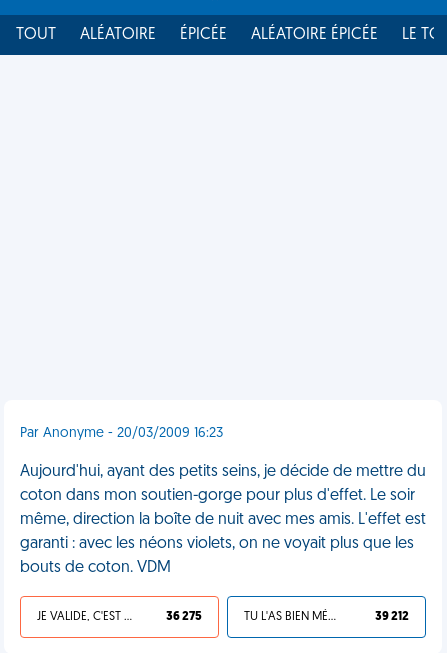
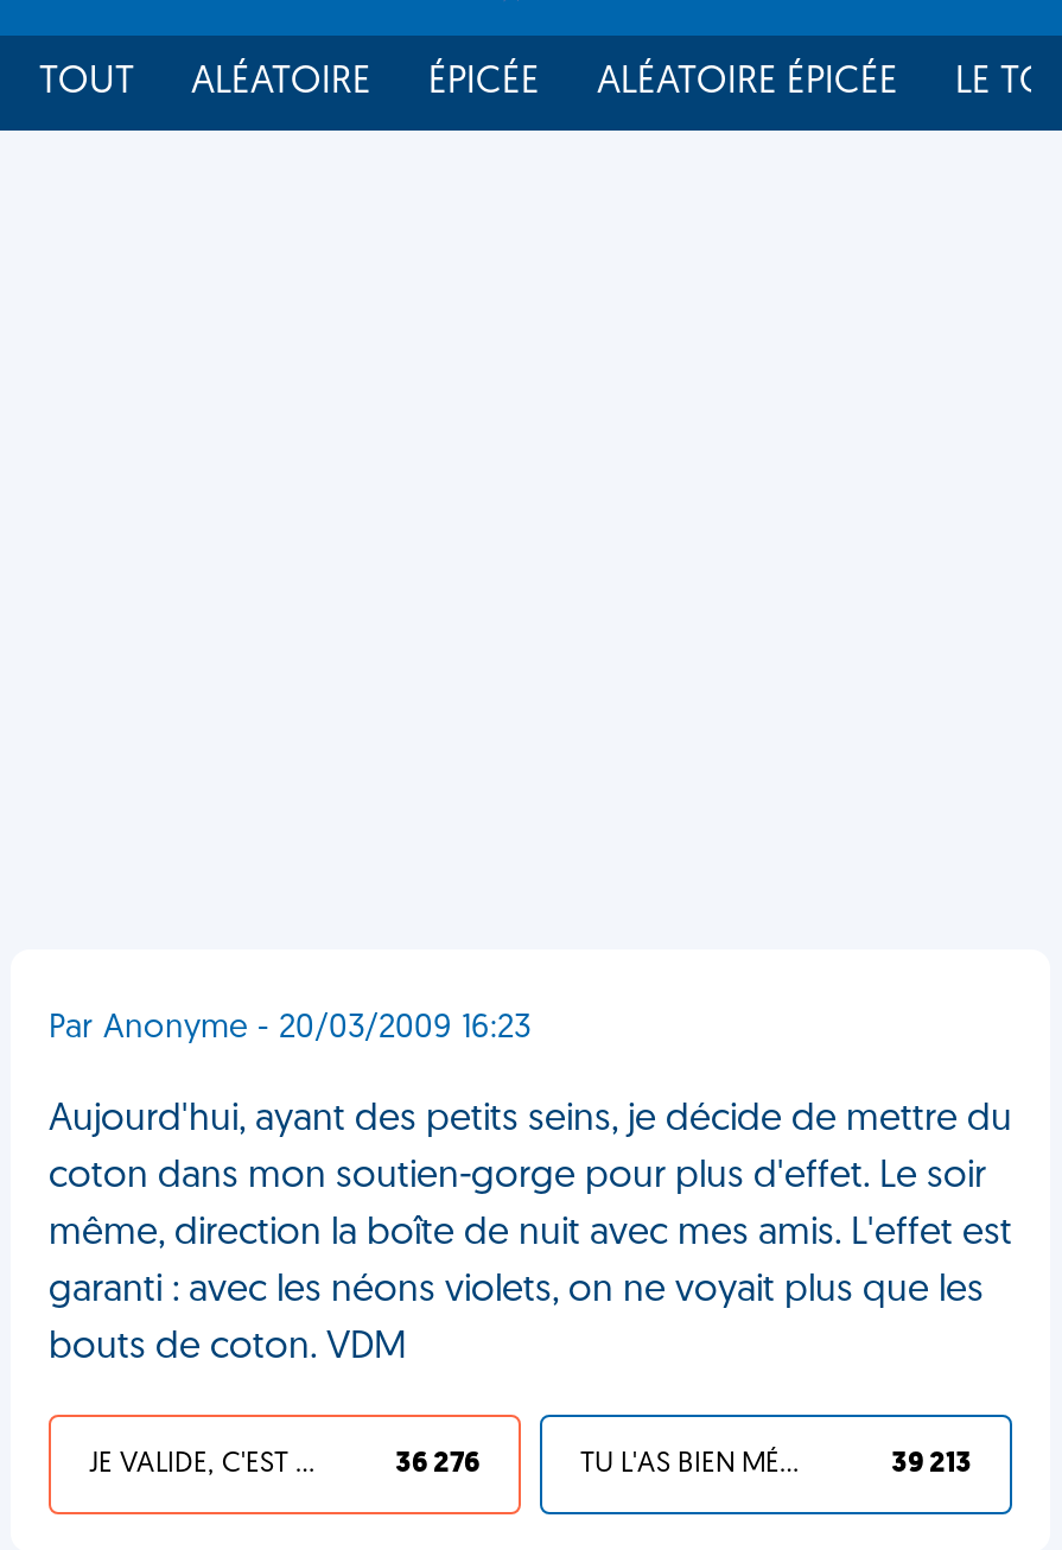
- 36 275
+ 36 276

- 39 212
+ 39 213
